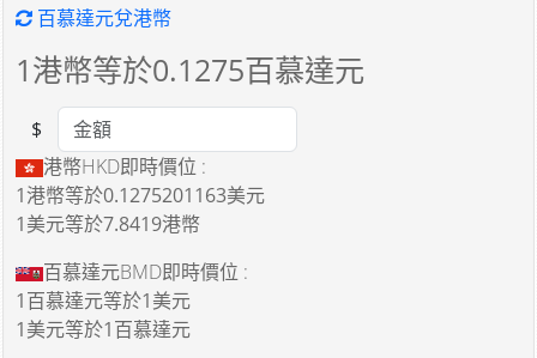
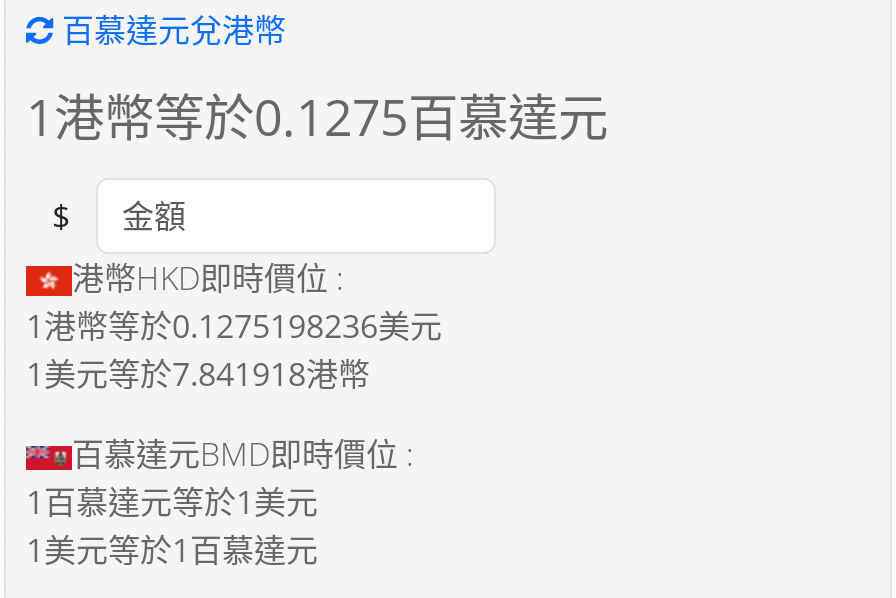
- 1港幣等於0.1275201163美元
+ 1港幣等於0.1275198236美元

- 1美元等於7.8419港幣
+ 1美元等於7.841918港幣
